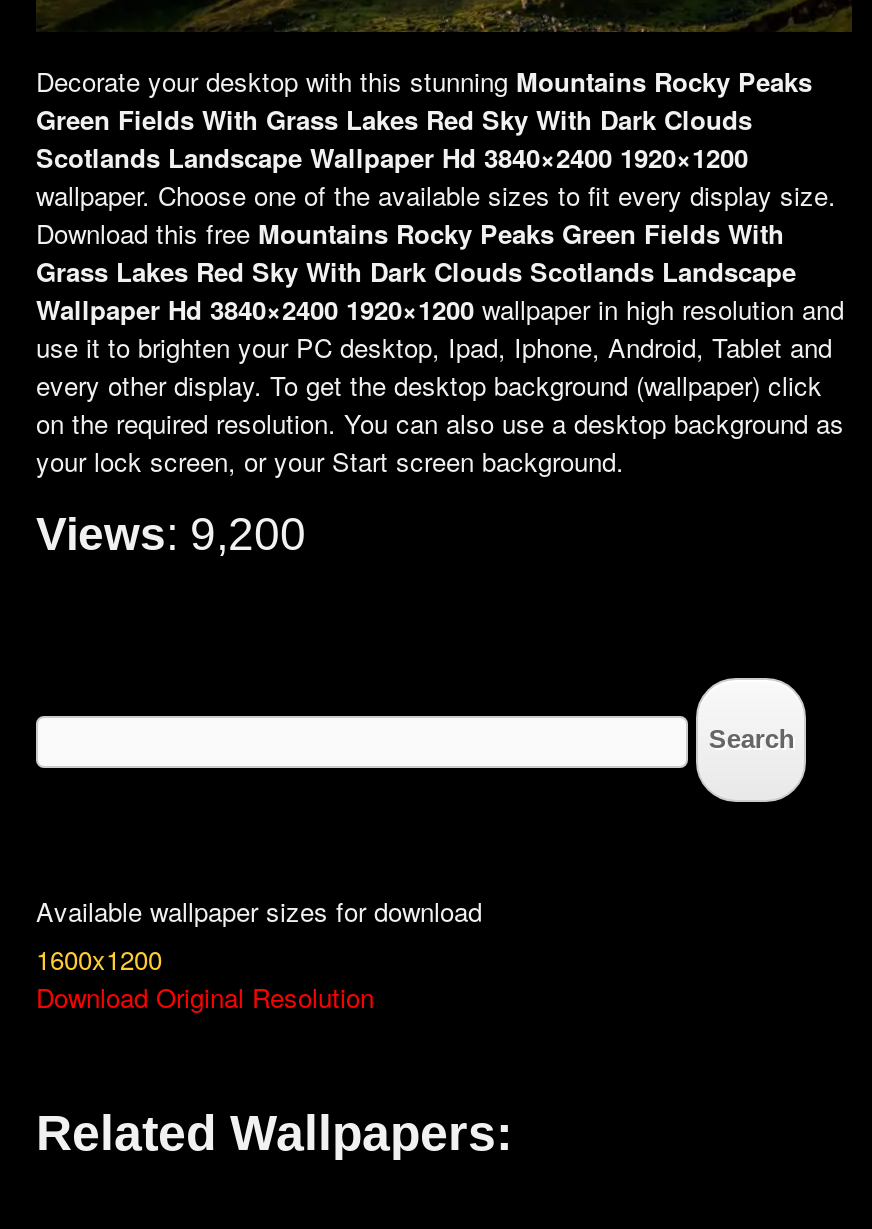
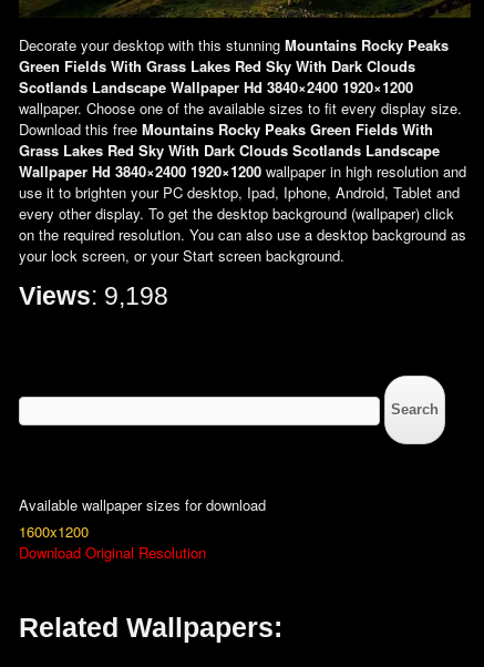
- Views: 9,200
+ Views: 9,198
